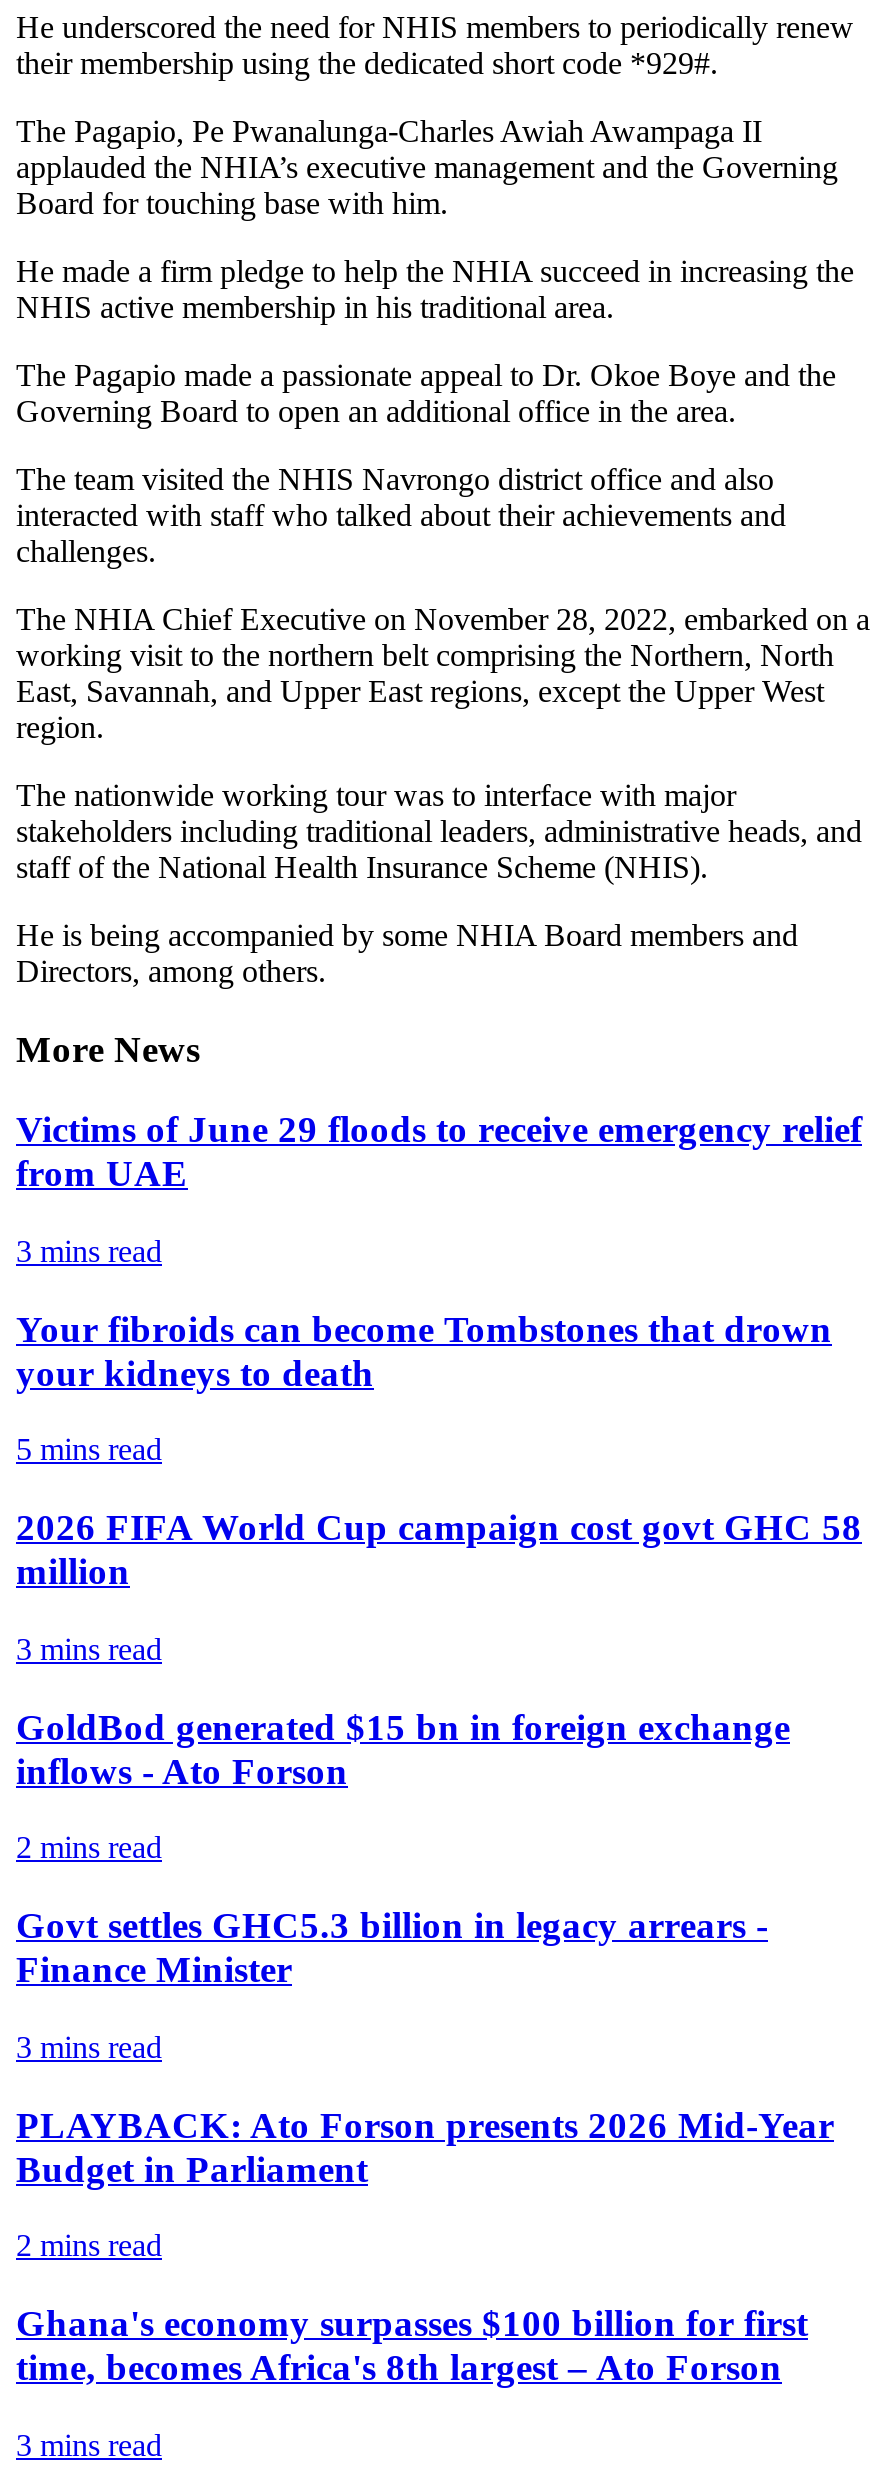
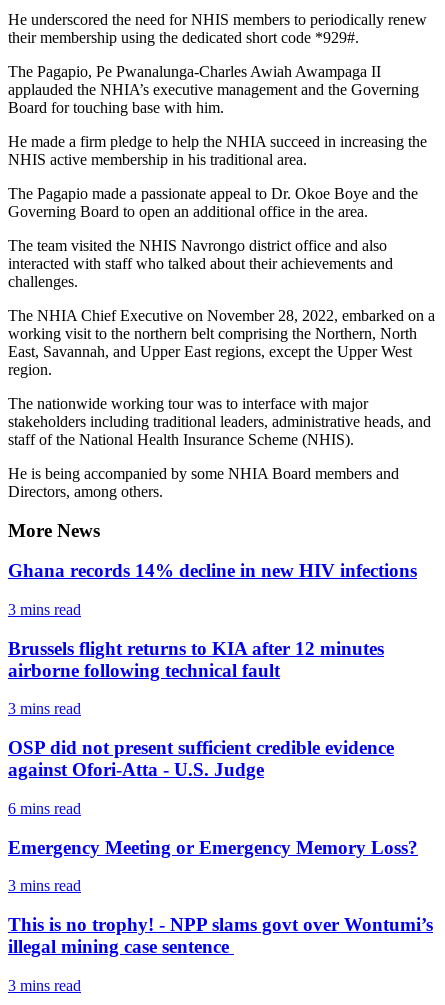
- Victims of June 29 floods to receive emergency relief
- from UAE
+ Ghana records 14% decline in new HIV infections

- Your fibroids can become Tombstones that drown
- your kidneys to death
- 5 mins read
- 2026 FIFA World Cup campaign cost govt GHC 58
- million
+ Brussels flight returns to KIA after 12 minutes
+ airborne following technical fault

- GoldBod generated $15 bn in foreign exchange
- inflows - Ato Forson
+ OSP did not present sufficient credible evidence
+ against Ofori-Atta - U.S. Judge

- 2 mins read
+ 6 mins read

- Govt settles GHC5.3 billion in legacy arrears -
- Finance Minister
+ Emergency Meeting or Emergency Memory Loss?

- PLAYBACK: Ato Forson presents 2026 Mid-Year
- Budget in Parliament
- 2 mins read
- Ghana's economy surpasses $100 billion for first
- time, becomes Africa's 8th largest – Ato Forson
+ This is no trophy! - NPP slams govt over Wontumi’s
+ illegal mining case sentence
